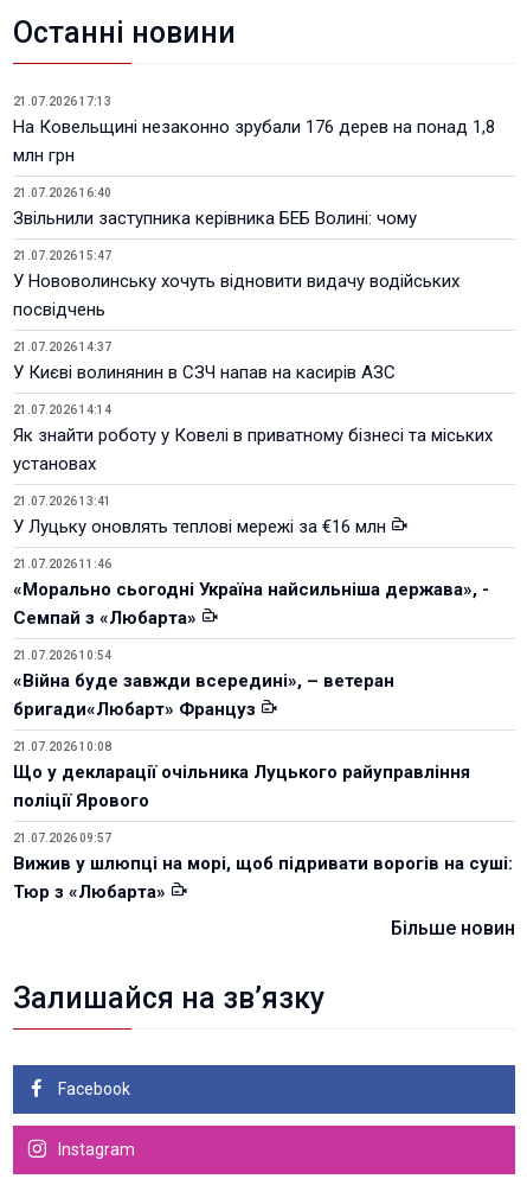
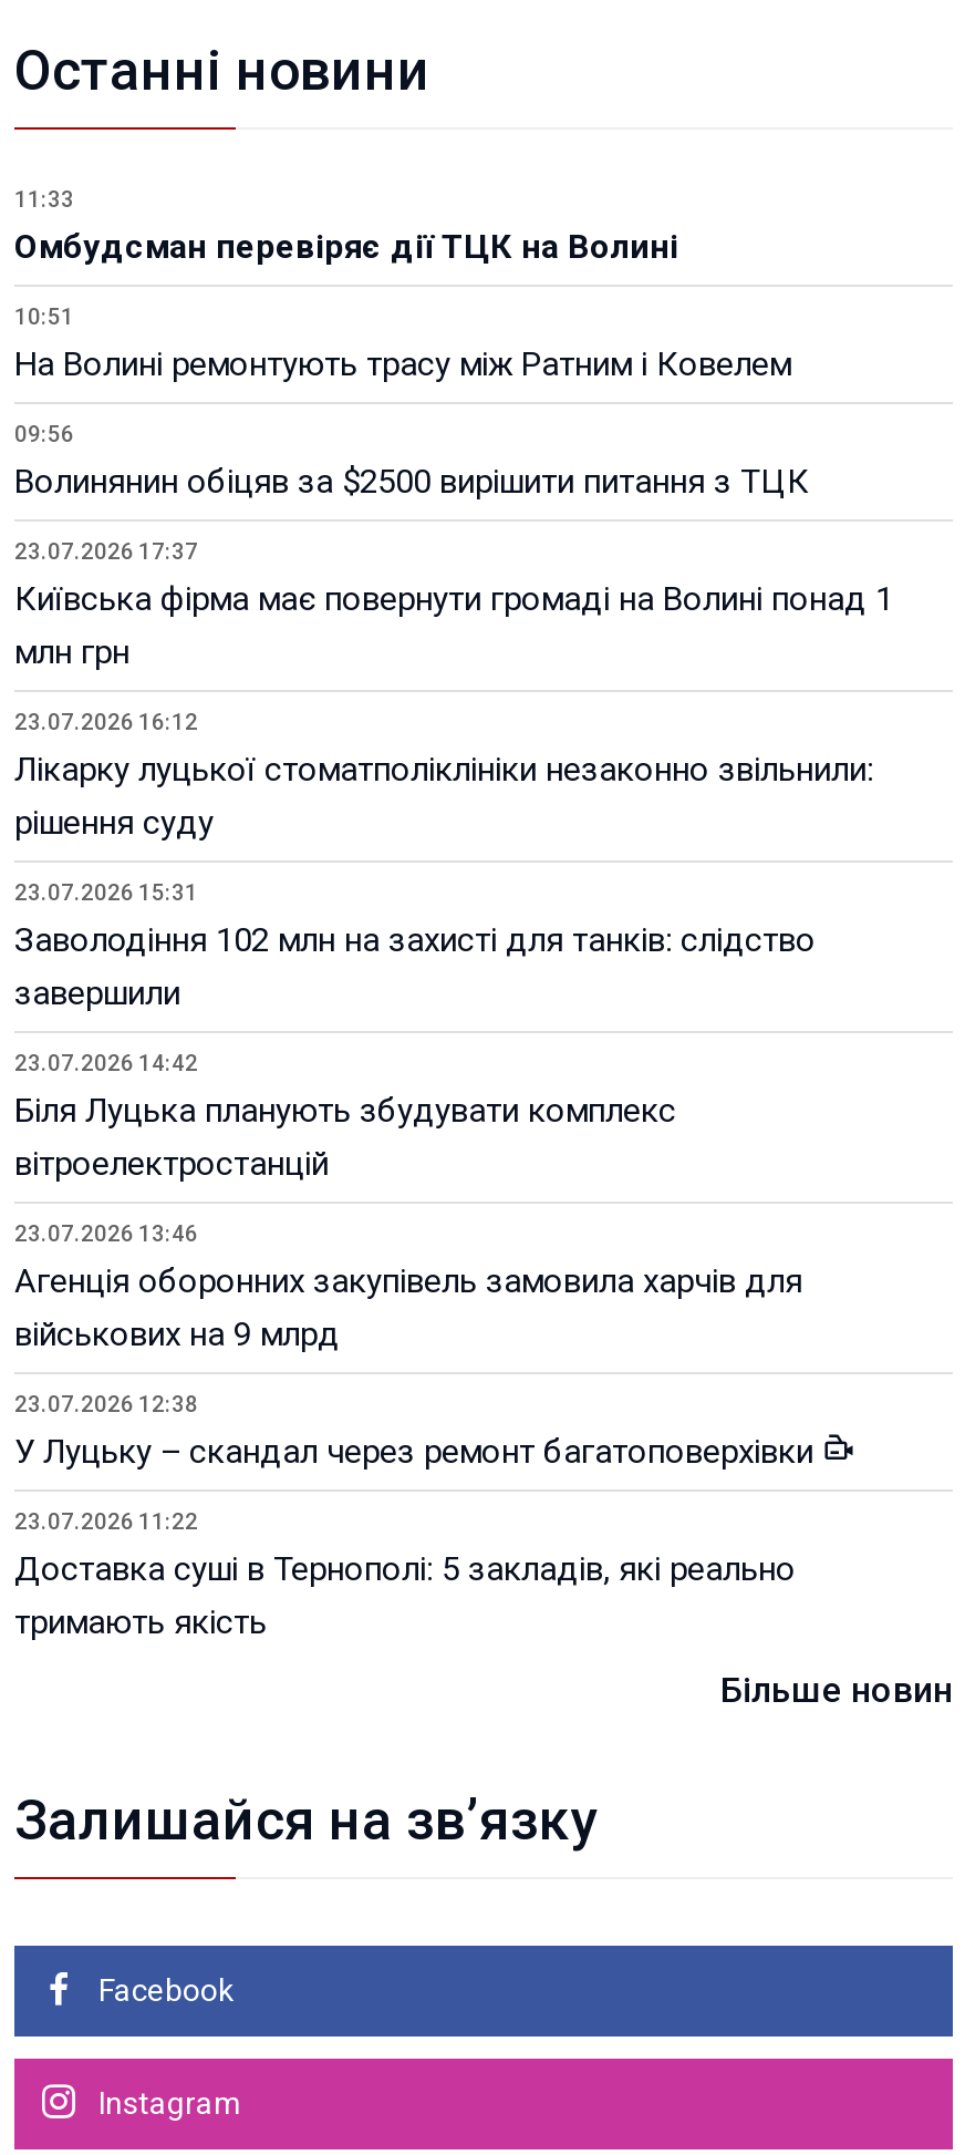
- 21.07.2026 17:13
- На Ковельщині незаконно зрубали 176 дерев на понад 1,8
+ 11:33
+ Омбудсман перевіряє дії ТЦК на Волині
+ 10:51
+ На Волині ремонтують трасу між Ратним і Ковелем
+ 09:56
+ Волинянин обіцяв за $2500 вирішити питання з ТЦК
+ 23.07.2026 17:37
+ Київська фірма має повернути громаді на Волині понад 1

moved down: млн грн

- 21.07.2026 16:40
- Звільнили заступника керівника БЕБ Волині: чому
- 21.07.2026 15:47
- У Нововолинську хочуть відновити видачу водійських
- посвідчень
- 21.07.2026 14:37
- У Києві волинянин в СЗЧ напав на касирів АЗС
- 21.07.2026 14:14
- Як знайти роботу у Ковелі в приватному бізнесі та міських
- установах
- 21.07.2026 13:41
- У Луцьку оновлять теплові мережі за €16 млн
- 21.07.2026 11:46
- «Морально сьогодні Україна найсильніша держава», -
- Семпай з «Любарта»
- 21.07.2026 10:54
- «Війна буде завжди всередині», – ветеран
- бригади«Любарт» Француз
- 21.07.2026 10:08
- Що у декларації очільника Луцького райуправління
- поліції Ярового
- 21.07.2026 09:57
- Вижив у шлюпці на морі, щоб підривати ворогів на суші:
- Тюр з «Любарта»
+ 23.07.2026 16:12
+ Лікарку луцької стоматполіклініки незаконно звільнили:
+ рішення суду
+ 23.07.2026 15:31
+ Заволодіння 102 млн на захисті для танків: слідство
+ завершили
+ 23.07.2026 14:42
+ Біля Луцька планують збудувати комплекс
+ вітроелектростанцій
+ 23.07.2026 13:46
+ Агенція оборонних закупівель замовила харчів для
+ військових на 9 млрд
+ 23.07.2026 12:38
+ У Луцьку – скандал через ремонт багатоповерхівки
+ 23.07.2026 11:22
+ Доставка суші в Тернополі: 5 закладів, які реально
+ тримають якість
